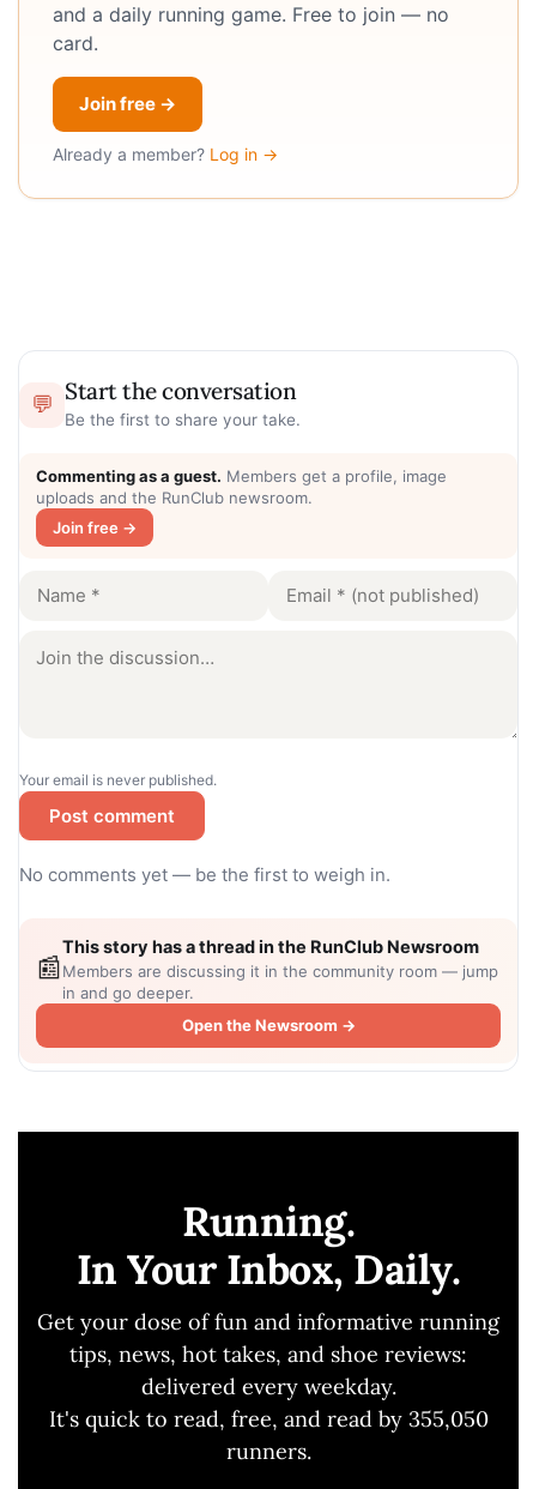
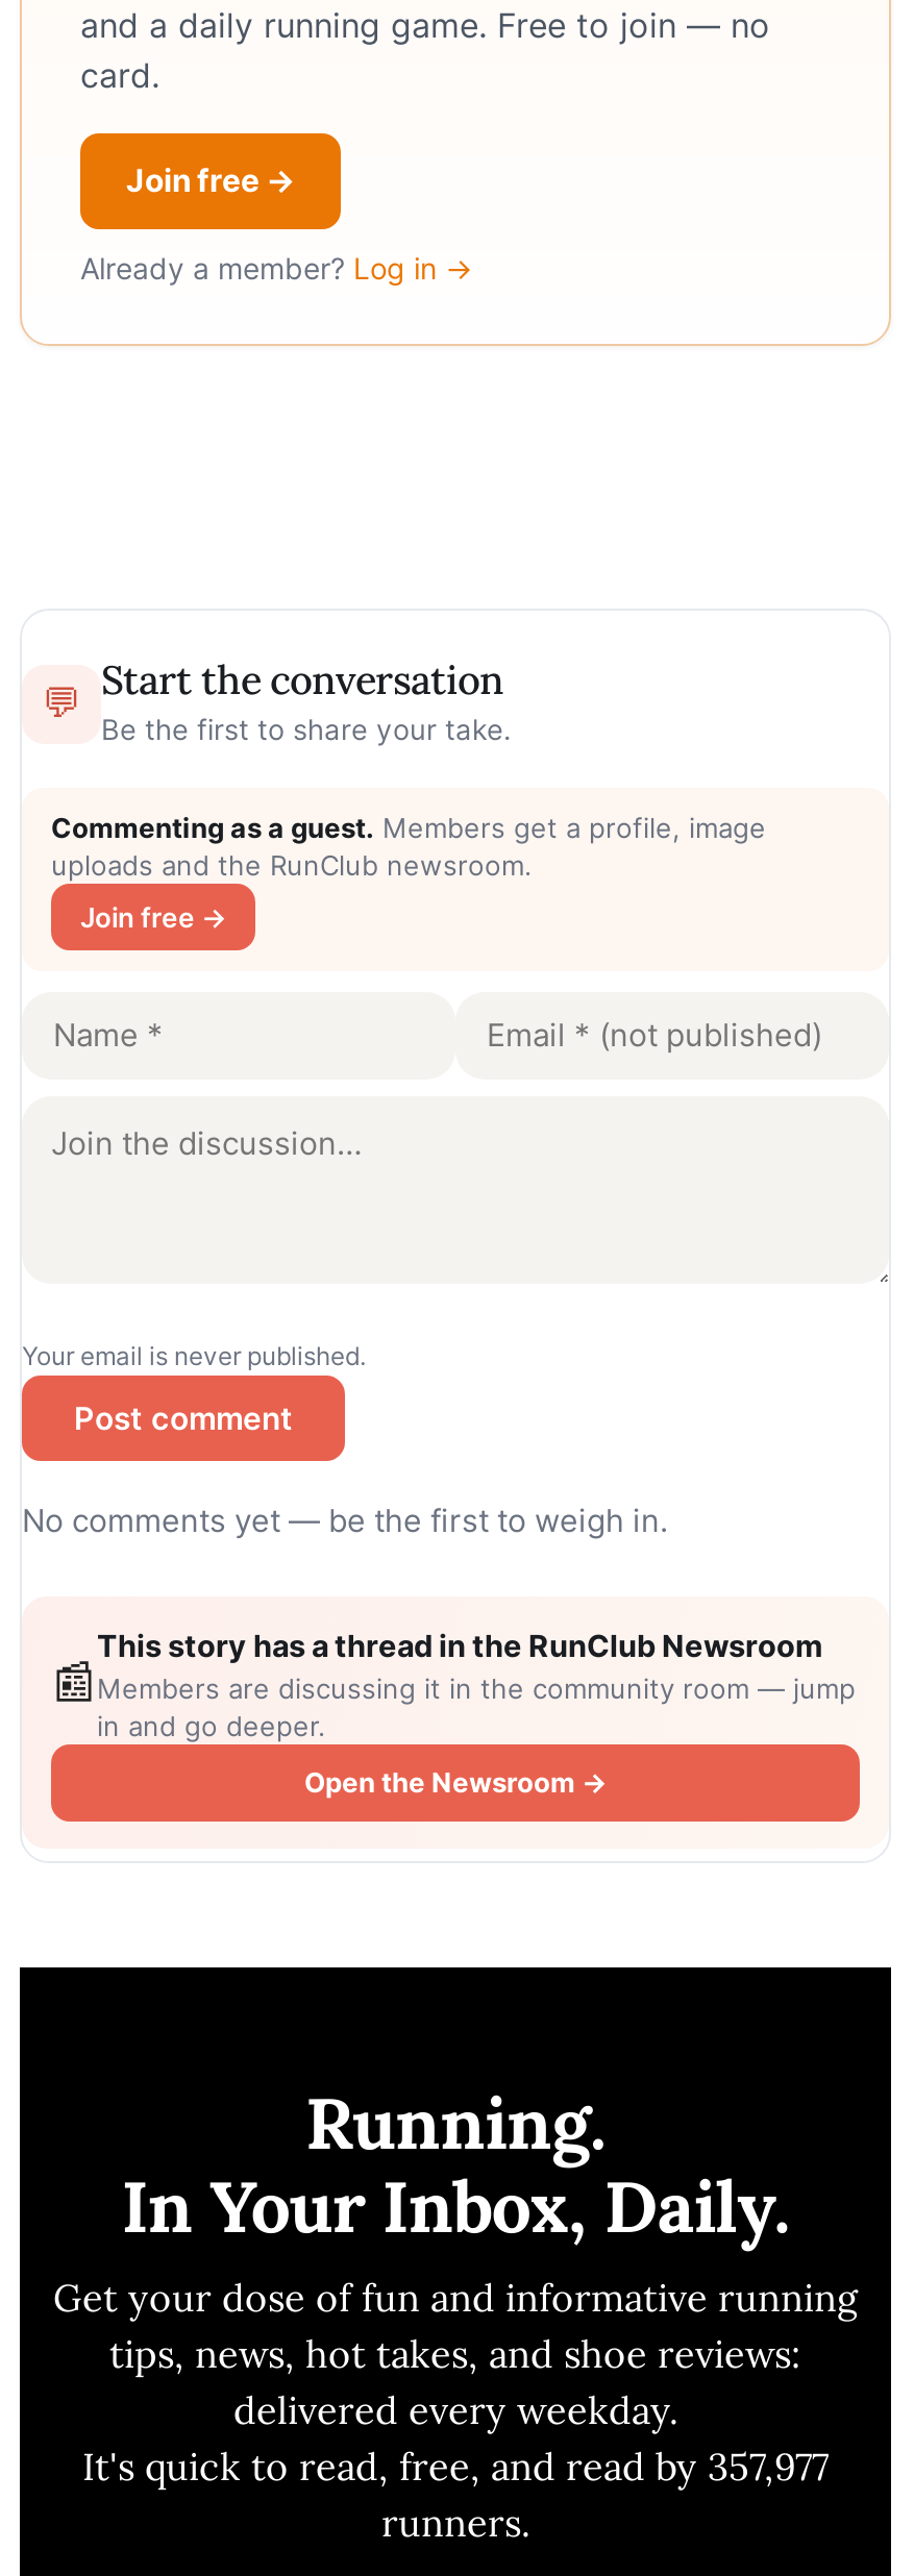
- It's quick to read, free, and read by 355,050
+ It's quick to read, free, and read by 357,977
